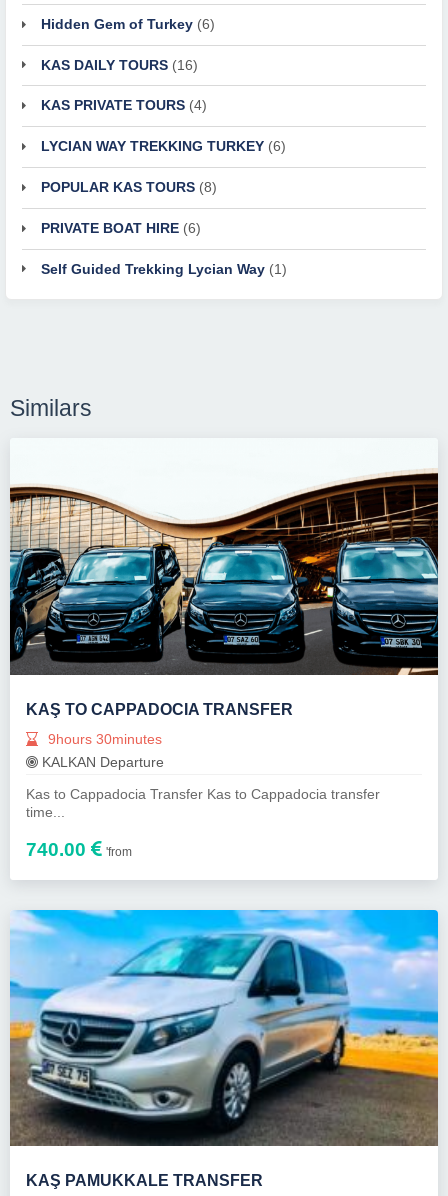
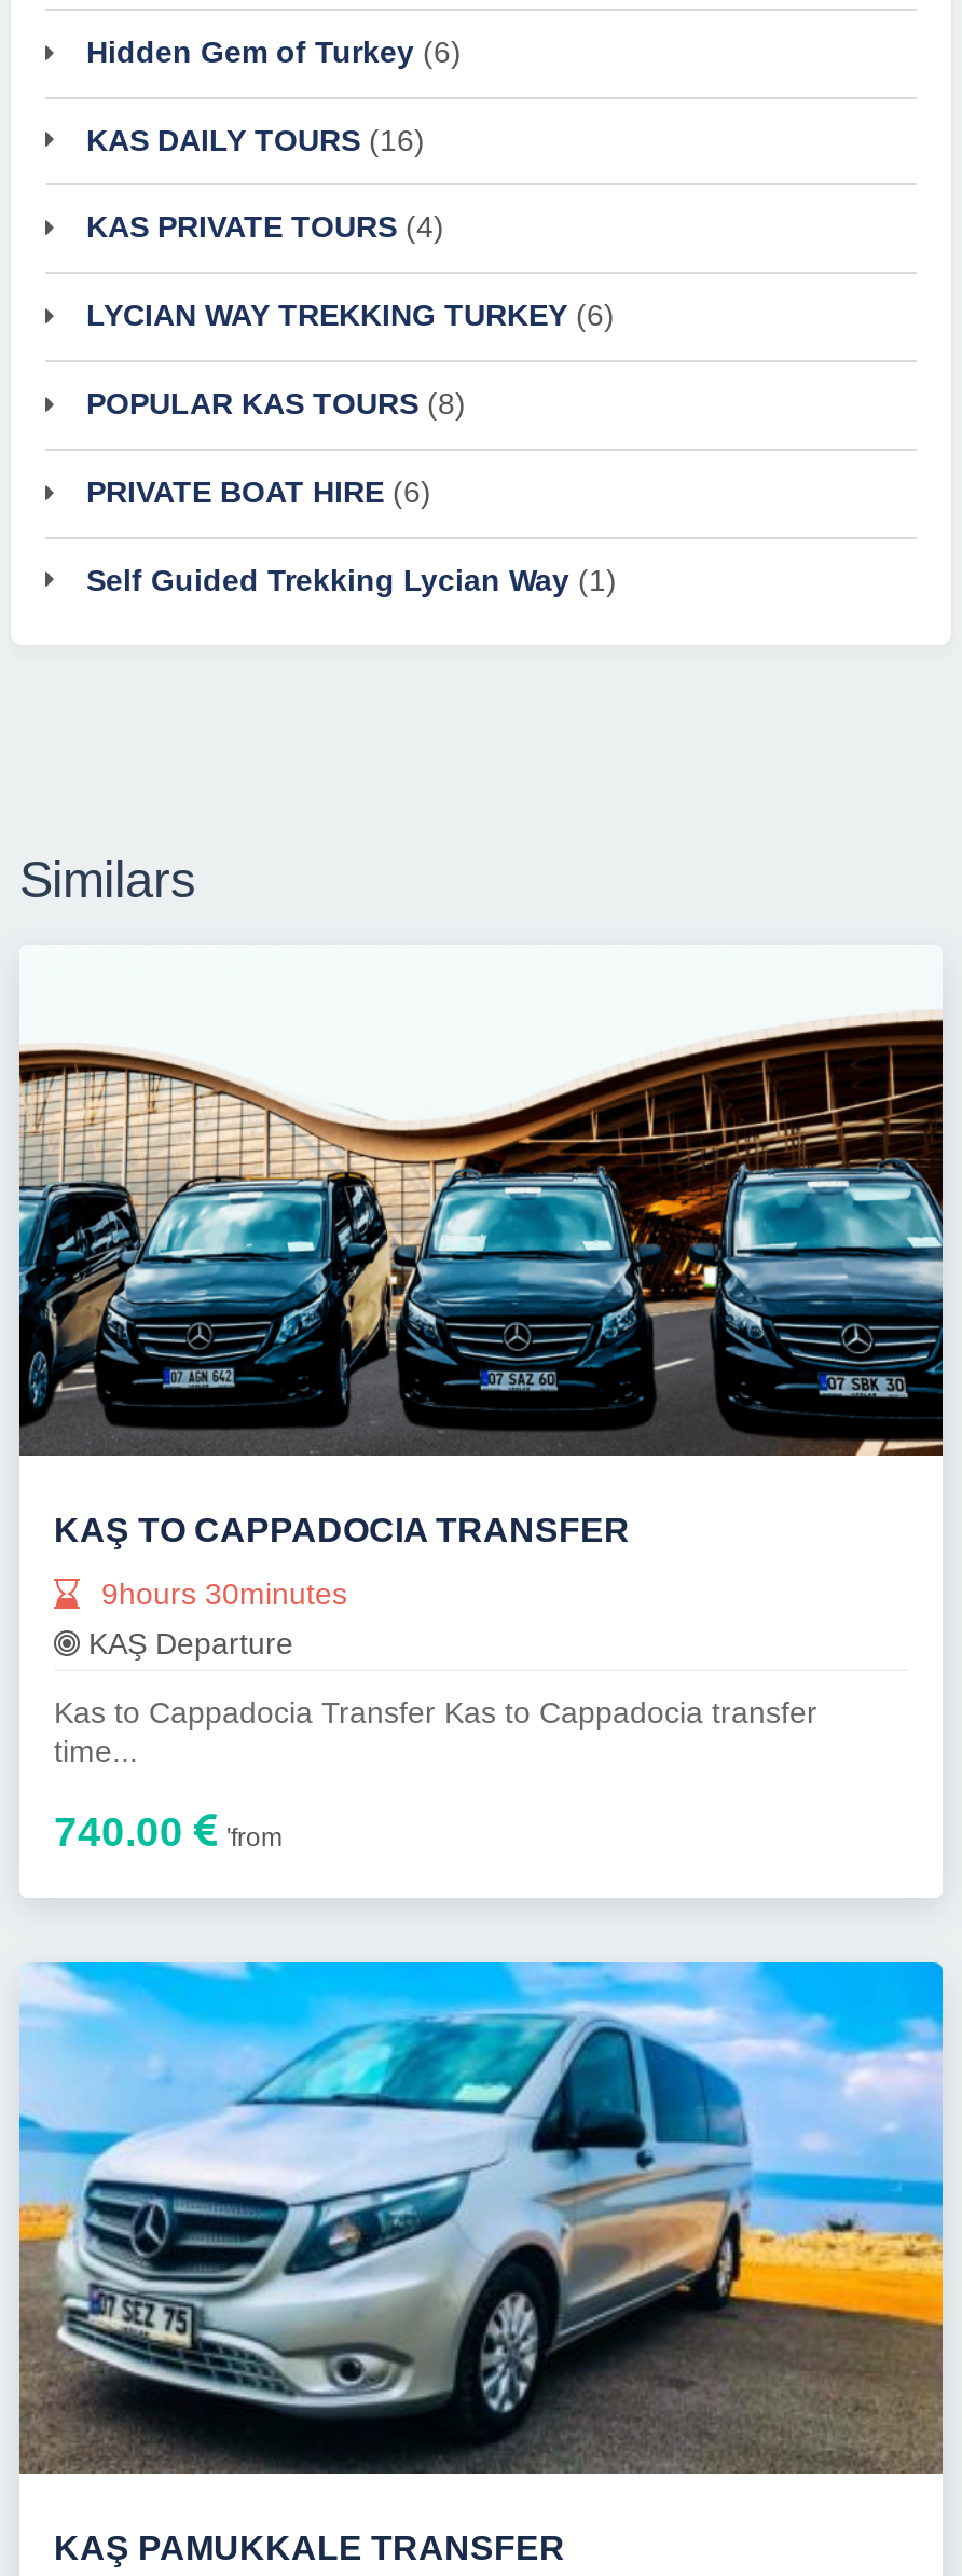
- KALKAN Departure
+ KAŞ Departure
